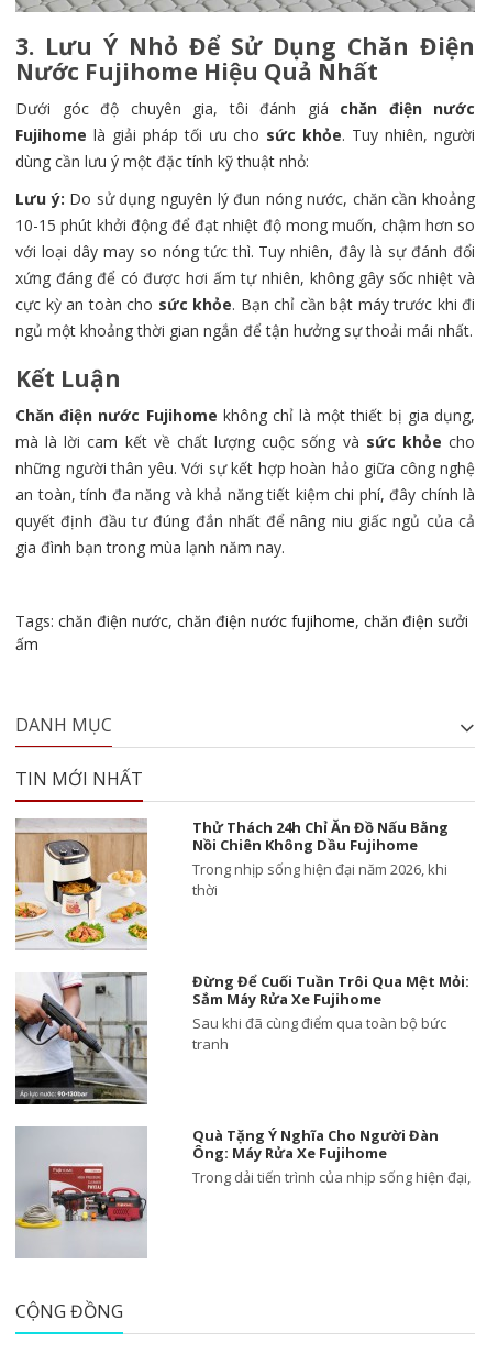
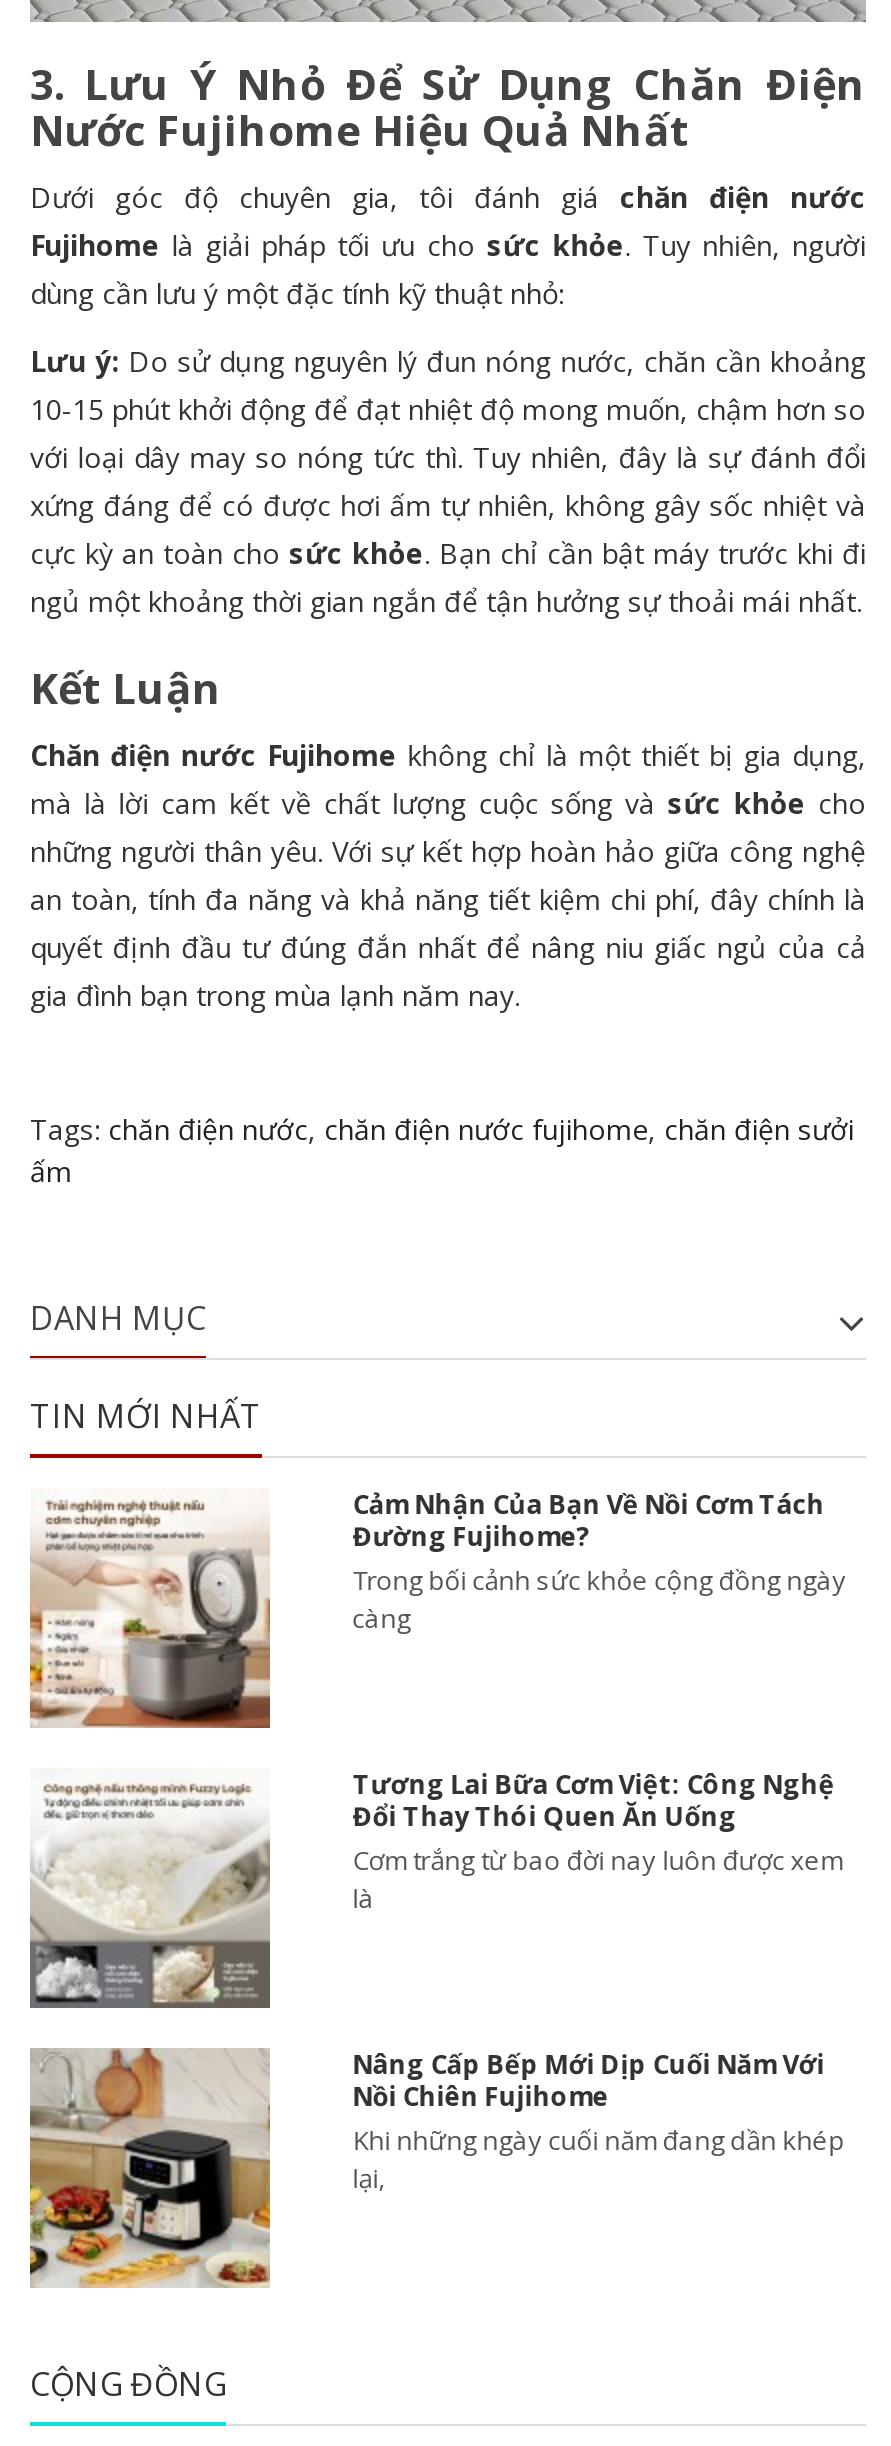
- [image]
+ [image]

- Thử Thách 24h Chỉ Ăn Đồ Nấu Bằng
- Nồi Chiên Không Dầu Fujihome
- Trong nhịp sống hiện đại năm 2026, khi
- thời
+ Cảm Nhận Của Bạn Về Nồi Cơm Tách
+ Đường Fujihome?
+ Trong bối cảnh sức khỏe cộng đồng ngày
+ càng

- [image]
+ [image]

- Đừng Để Cuối Tuần Trôi Qua Mệt Mỏi:
- Sắm Máy Rửa Xe Fujihome
- Sau khi đã cùng điểm qua toàn bộ bức
- tranh
+ Tương Lai Bữa Cơm Việt: Công Nghệ
+ Đổi Thay Thói Quen Ăn Uống
+ Cơm trắng từ bao đời nay luôn được xem
+ là

- [image]
+ [image]

- Quà Tặng Ý Nghĩa Cho Người Đàn
- Ông: Máy Rửa Xe Fujihome
- Trong dải tiến trình của nhịp sống hiện đại,
+ Nâng Cấp Bếp Mới Dịp Cuối Năm Với
+ Nồi Chiên Fujihome
+ Khi những ngày cuối năm đang dần khép
+ lại,
